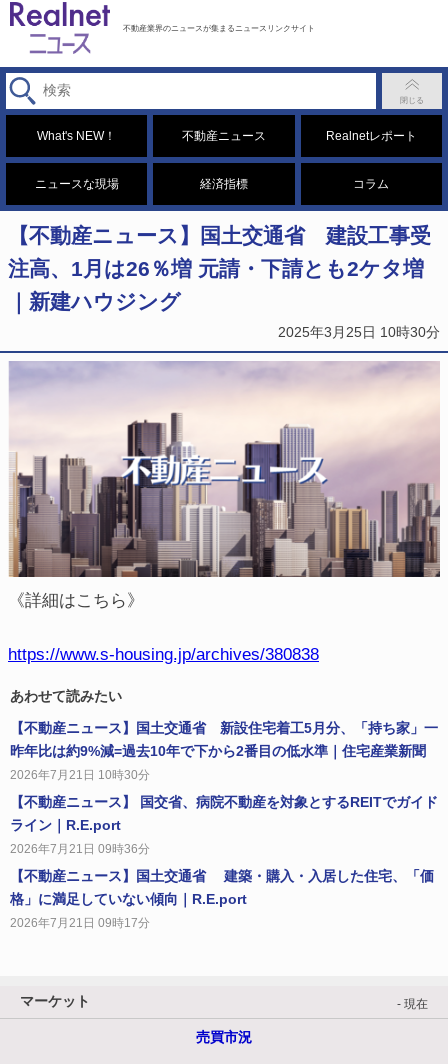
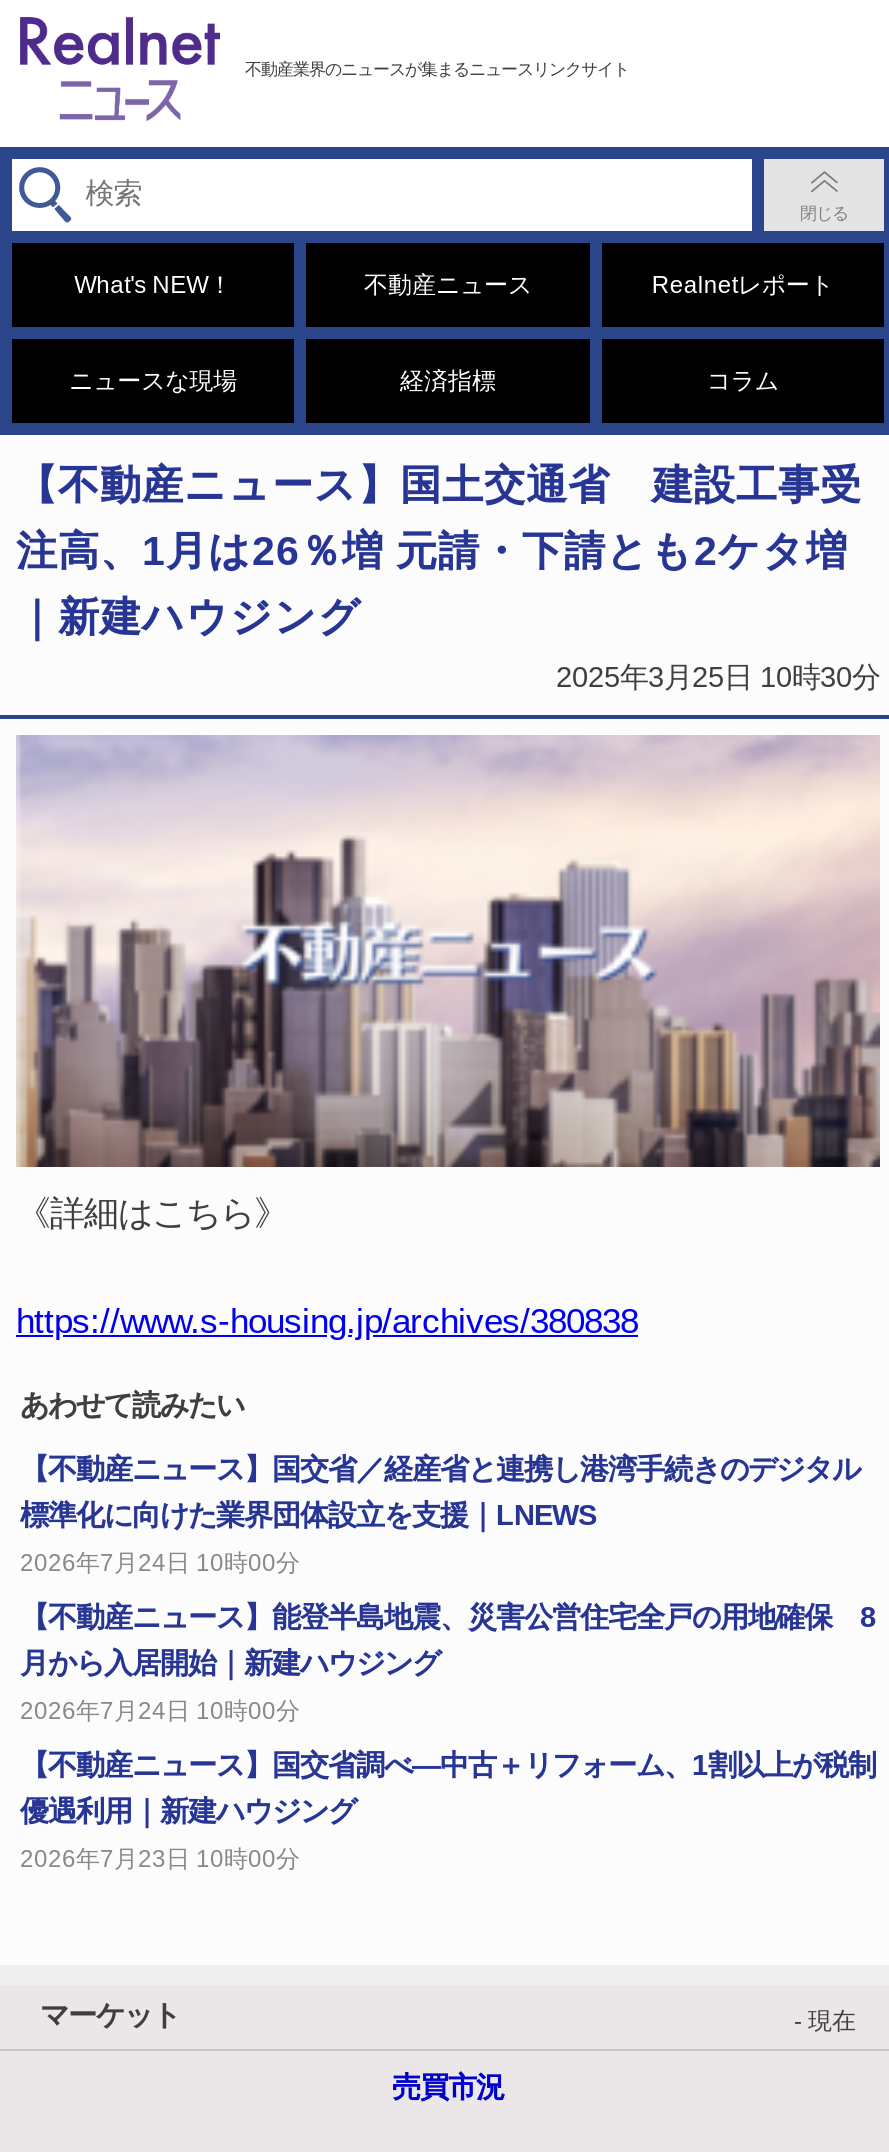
- 【不動産ニュース】国土交通省 新設住宅着工5月分、「持ち家」一
- 昨年比は約9%減=過去10年で下から2番目の低水準｜住宅産業新聞
+ 【不動産ニュース】国交省／経産省と連携し港湾手続きのデジタル
+ 標準化に向けた業界団体設立を支援｜LNEWS

- 2026年7月21日 10時30分
+ 2026年7月24日 10時00分

- 【不動産ニュース】 国交省、病院不動産を対象とするREITでガイド
- ライン｜R.E.port
+ 【不動産ニュース】能登半島地震、災害公営住宅全戸の用地確保 8
+ 月から入居開始｜新建ハウジング

- 2026年7月21日 09時36分
+ 2026年7月24日 10時00分

- 【不動産ニュース】国土交通省 建築・購入・入居した住宅、「価
- 格」に満足していない傾向｜R.E.port
+ 【不動産ニュース】国交省調べ―中古＋リフォーム、1割以上が税制
+ 優遇利用｜新建ハウジング

- 2026年7月21日 09時17分
+ 2026年7月23日 10時00分
